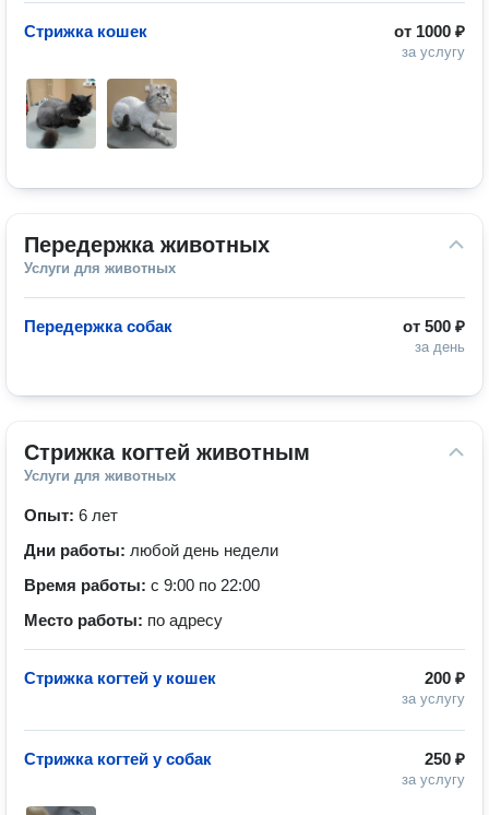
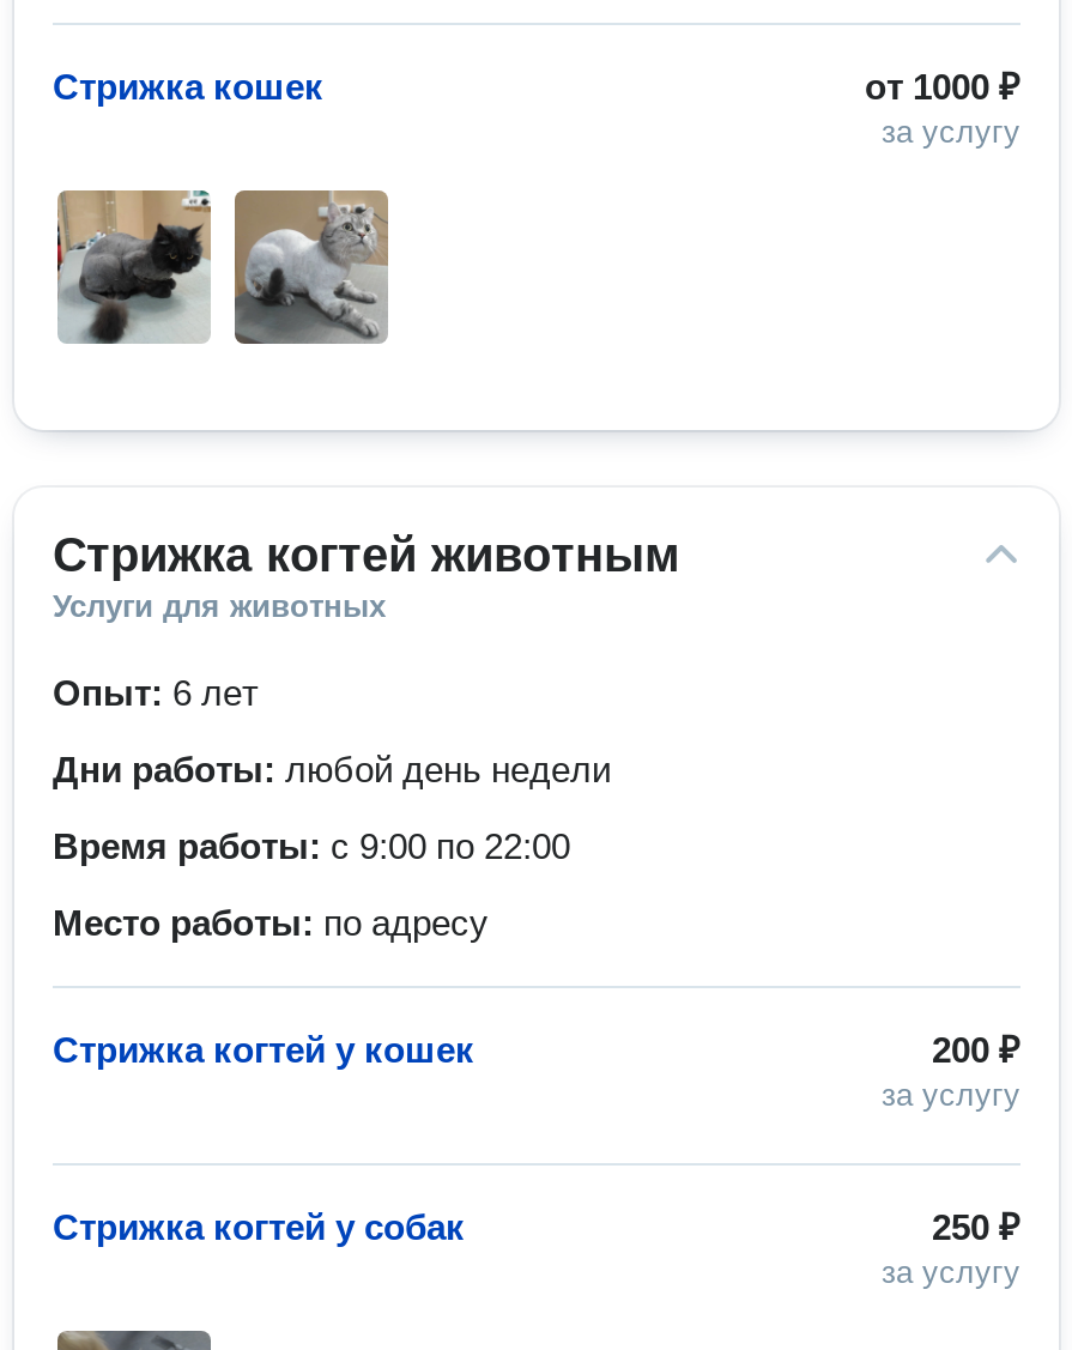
- Передержка животных
- Услуги для животных
- от 500 ₽
- за день

- Передержка собак
